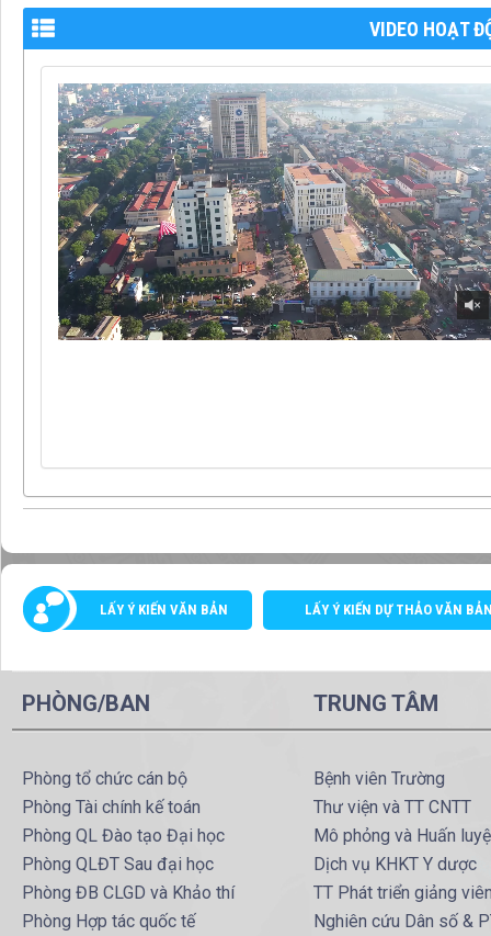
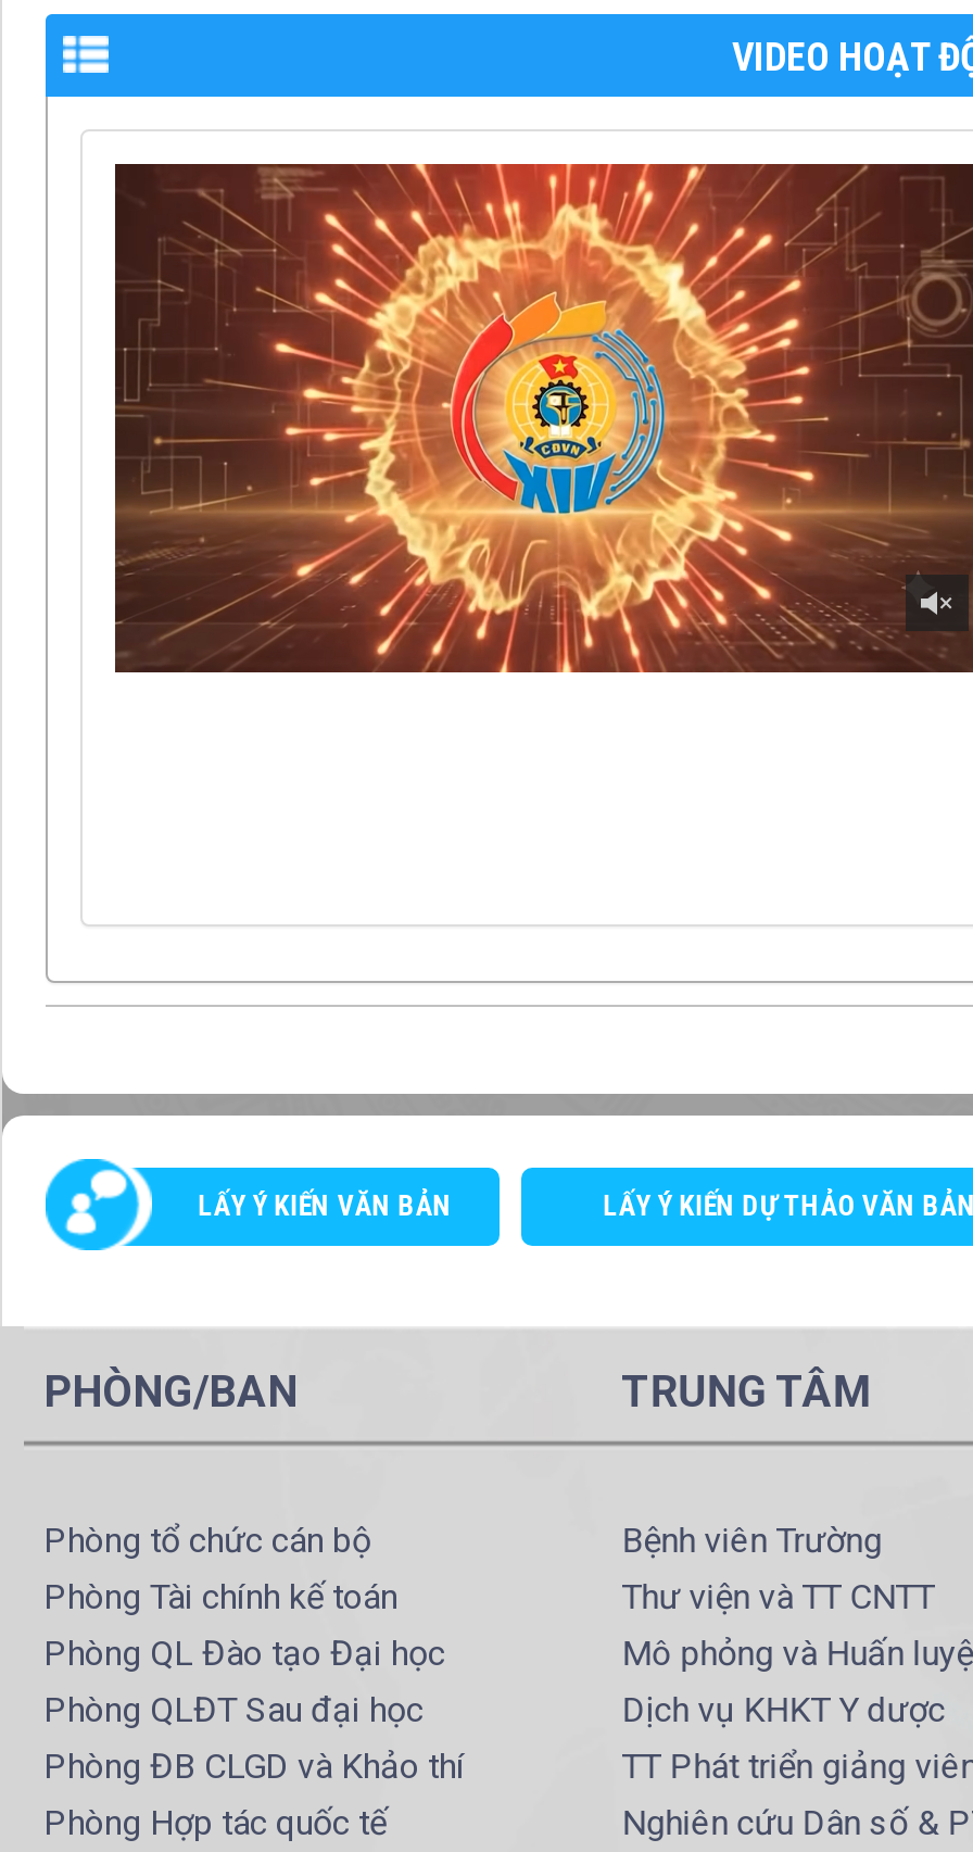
- [image]
+ [image]
